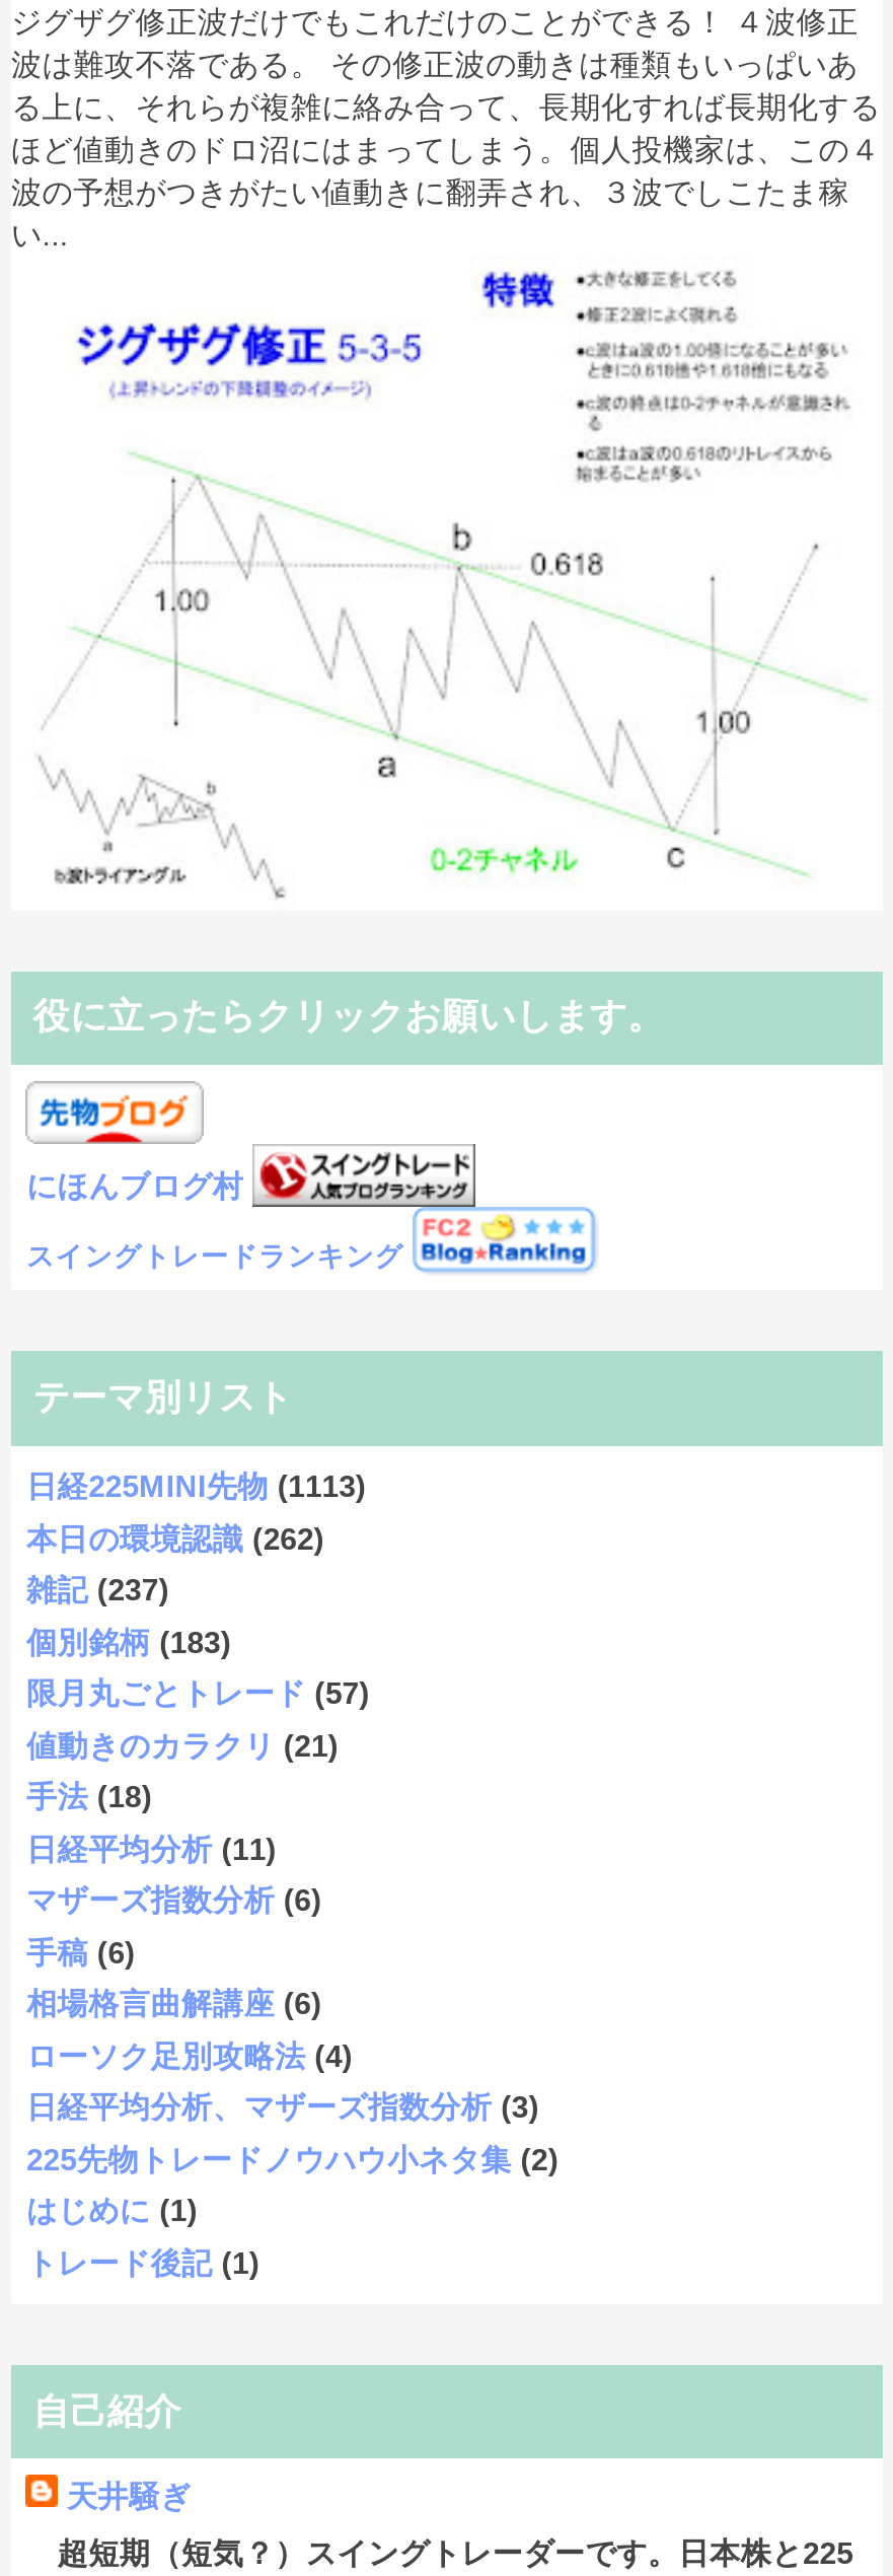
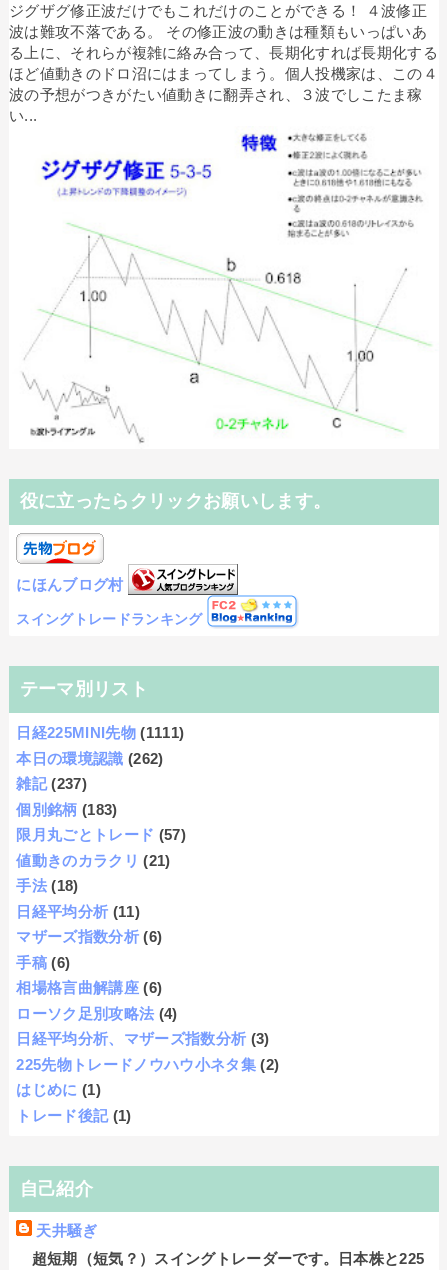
- 日経225MINI先物 (1113)
+ 日経225MINI先物 (1111)
